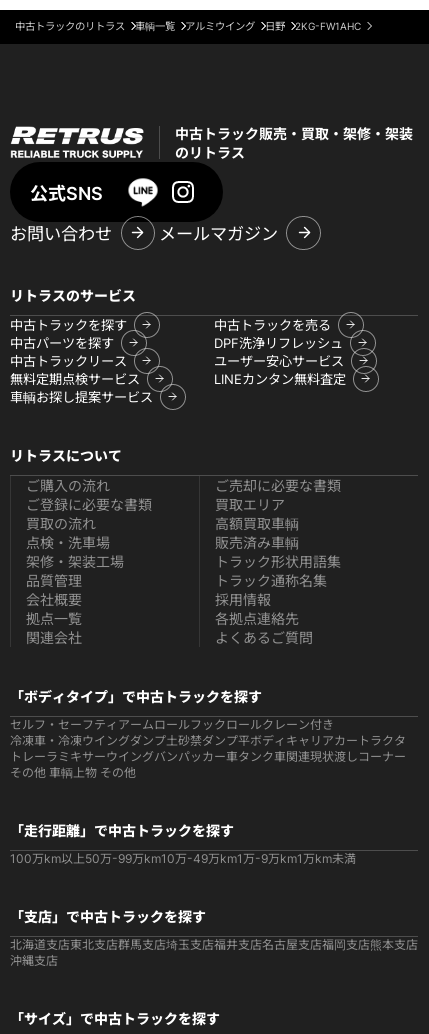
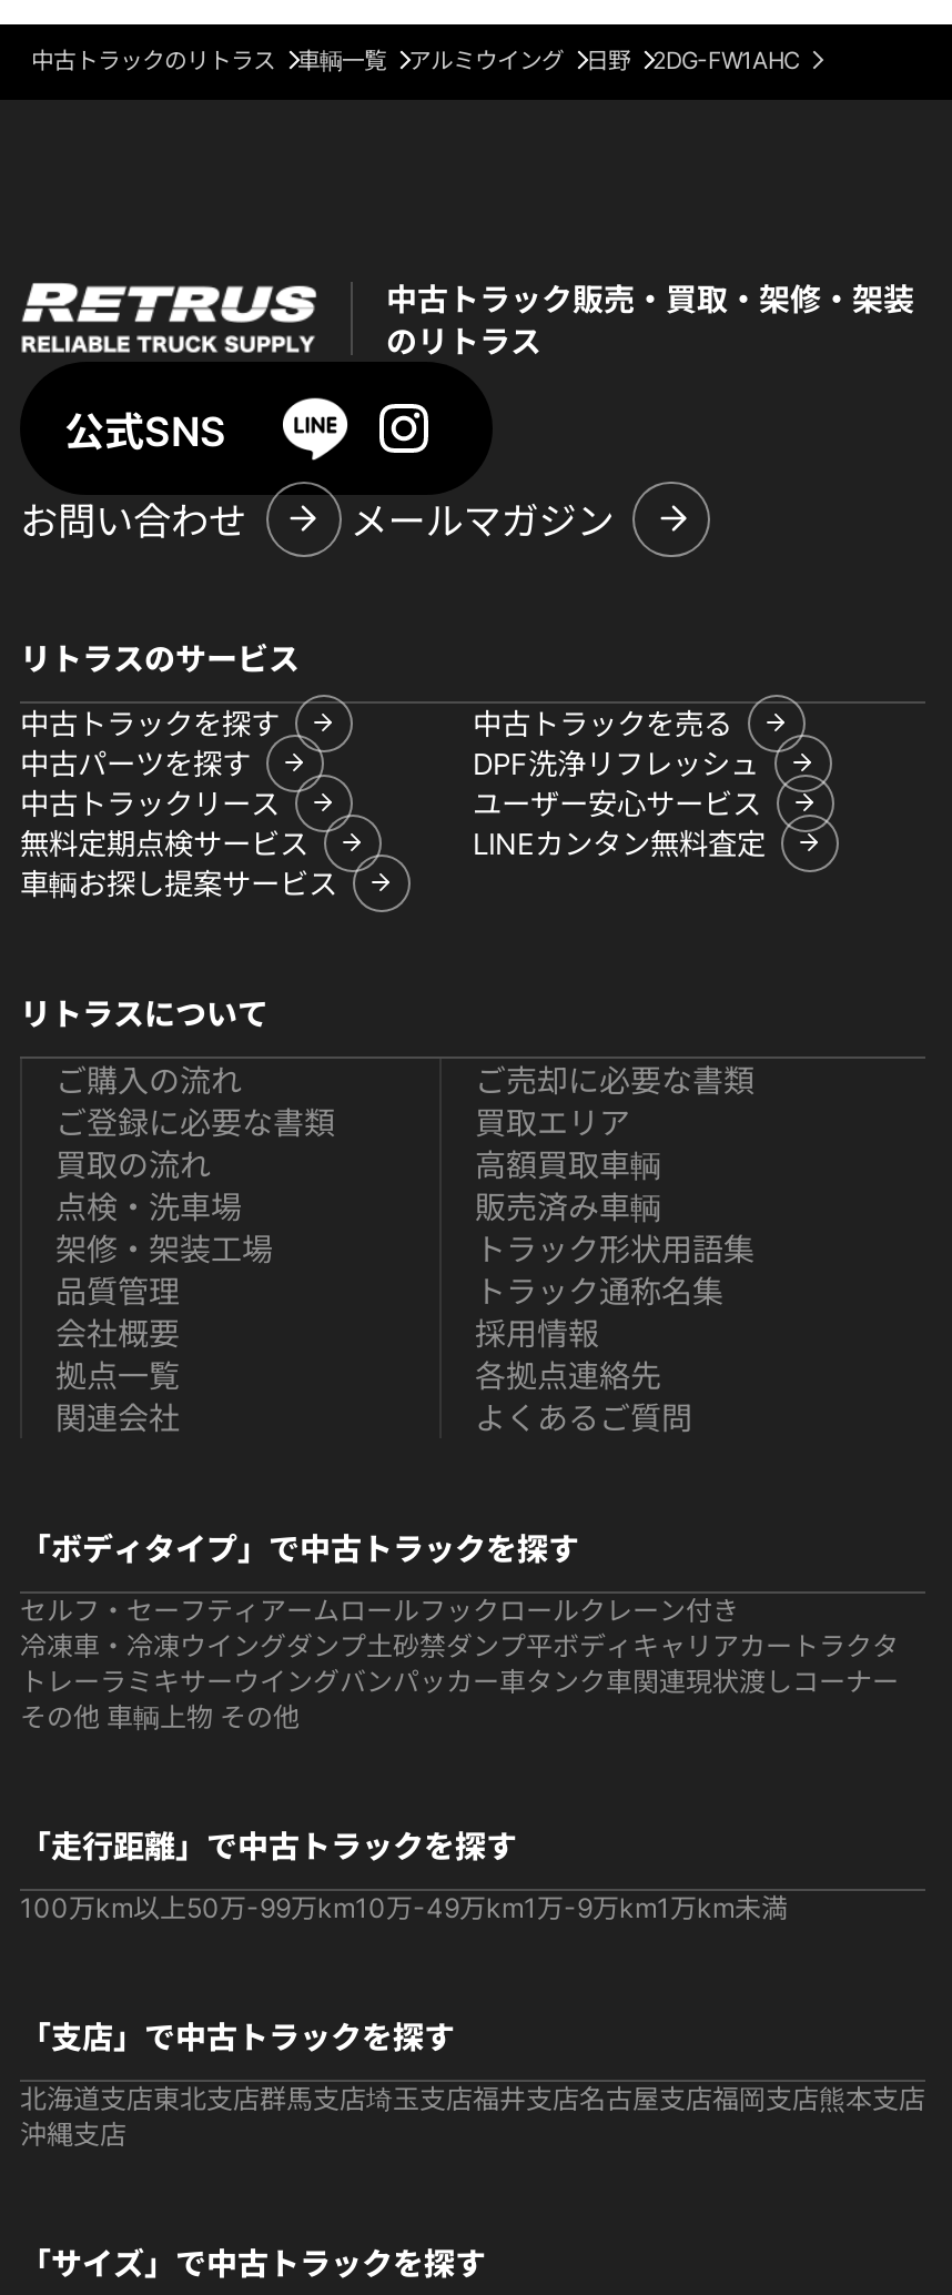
- 2KG-FW1AHC
+ 2DG-FW1AHC
